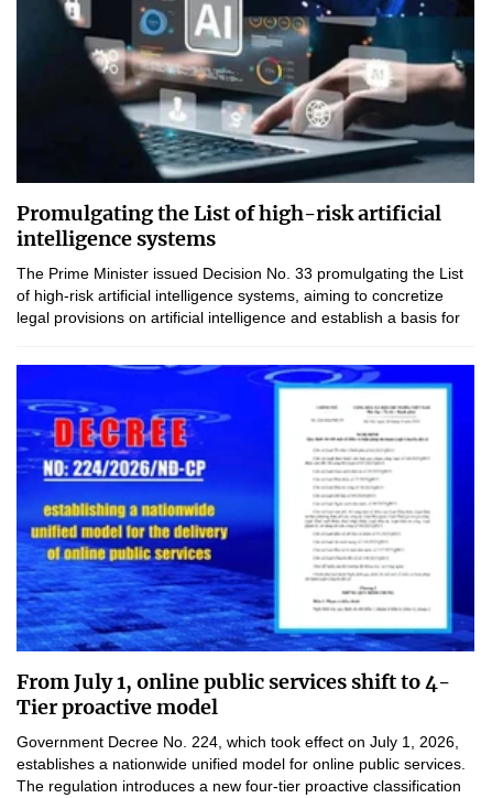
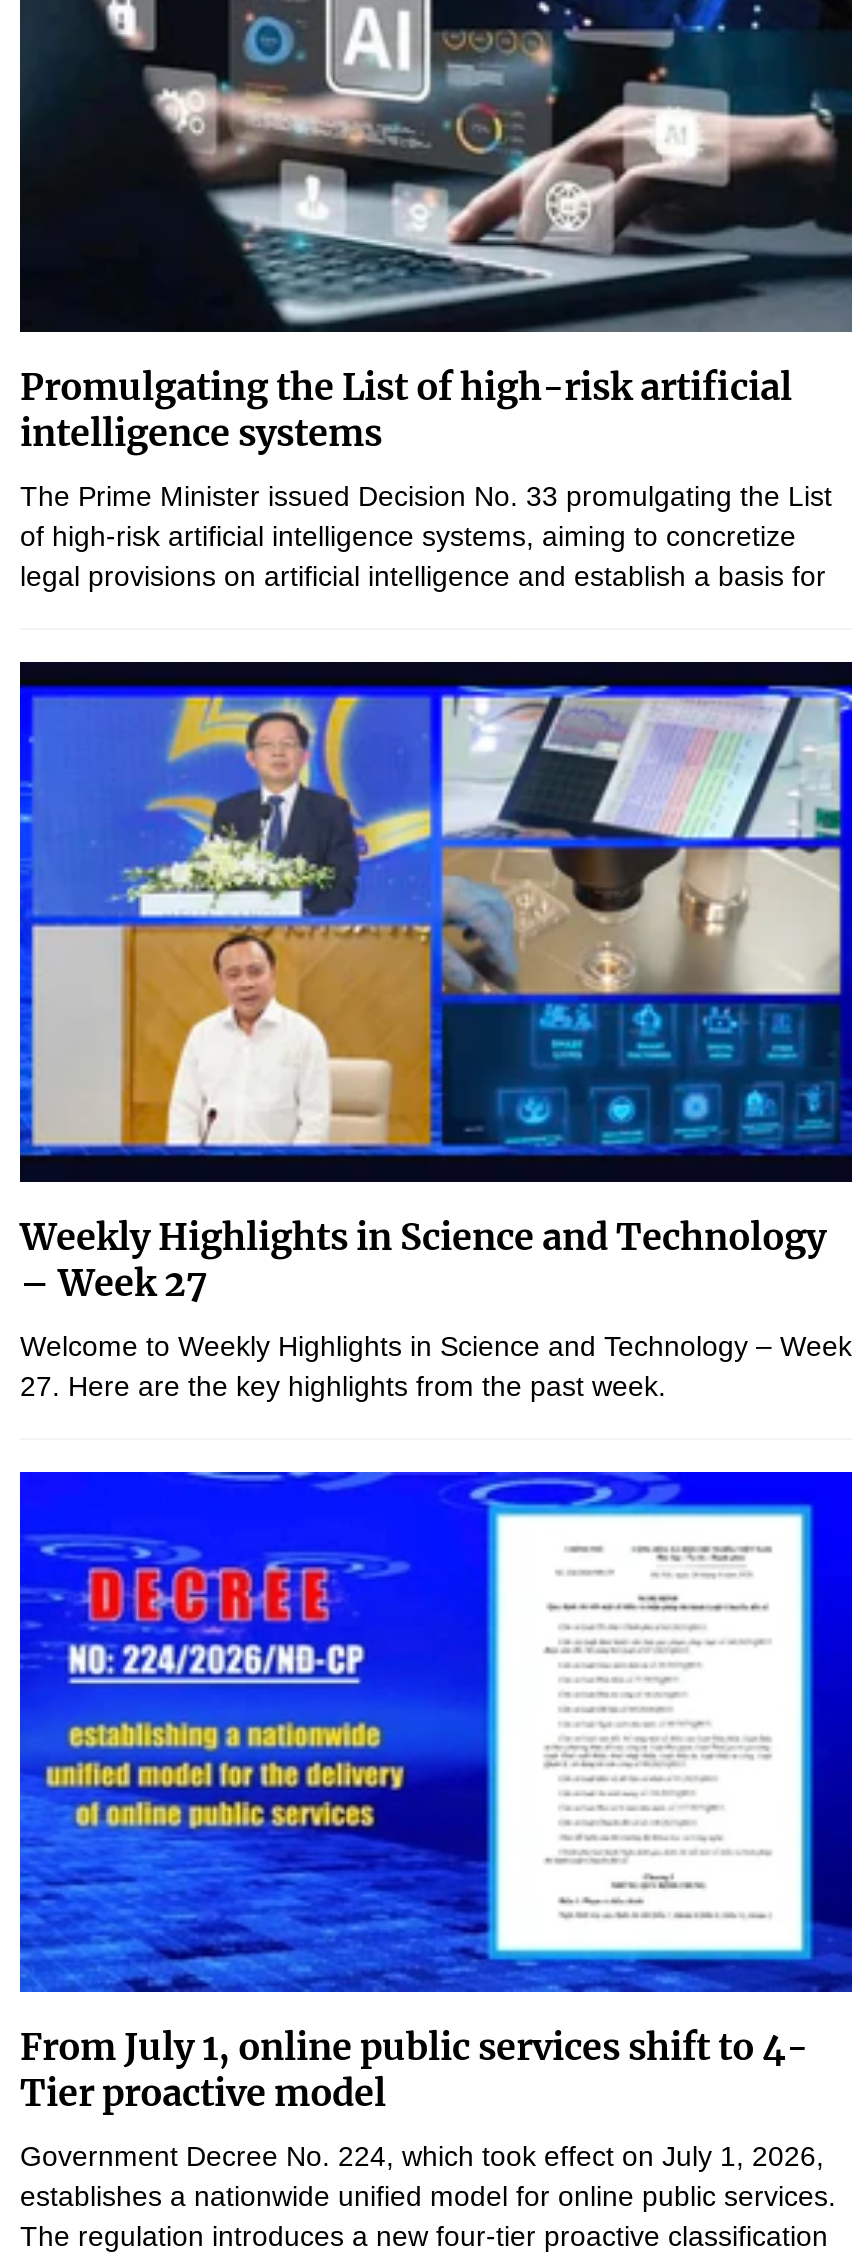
+ [image]
+ Weekly Highlights in Science and Technology
+ – Week 27
+ Welcome to Weekly Highlights in Science and Technology – Week
+ 27. Here are the key highlights from the past week.
